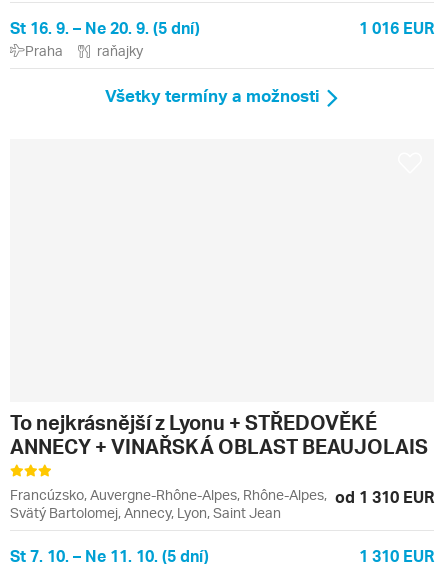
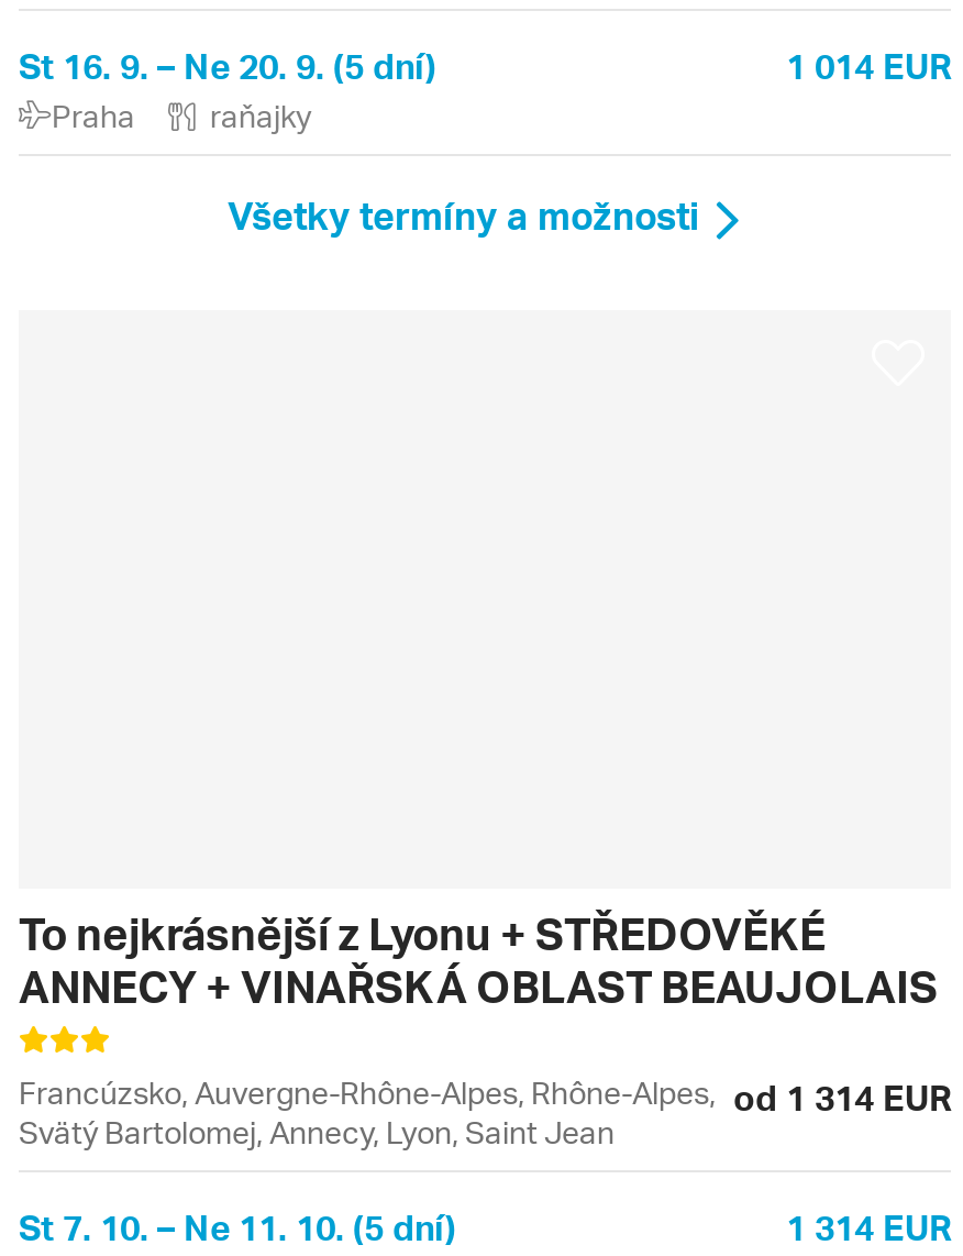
- 1 016 EUR
+ 1 014 EUR

- Francúzsko, Auvergne-Rhône-Alpes, Rhône-Alpes, od 1 310 EUR
+ Francúzsko, Auvergne-Rhône-Alpes, Rhône-Alpes, od 1 314 EUR

- 1 310 EUR
+ 1 314 EUR
